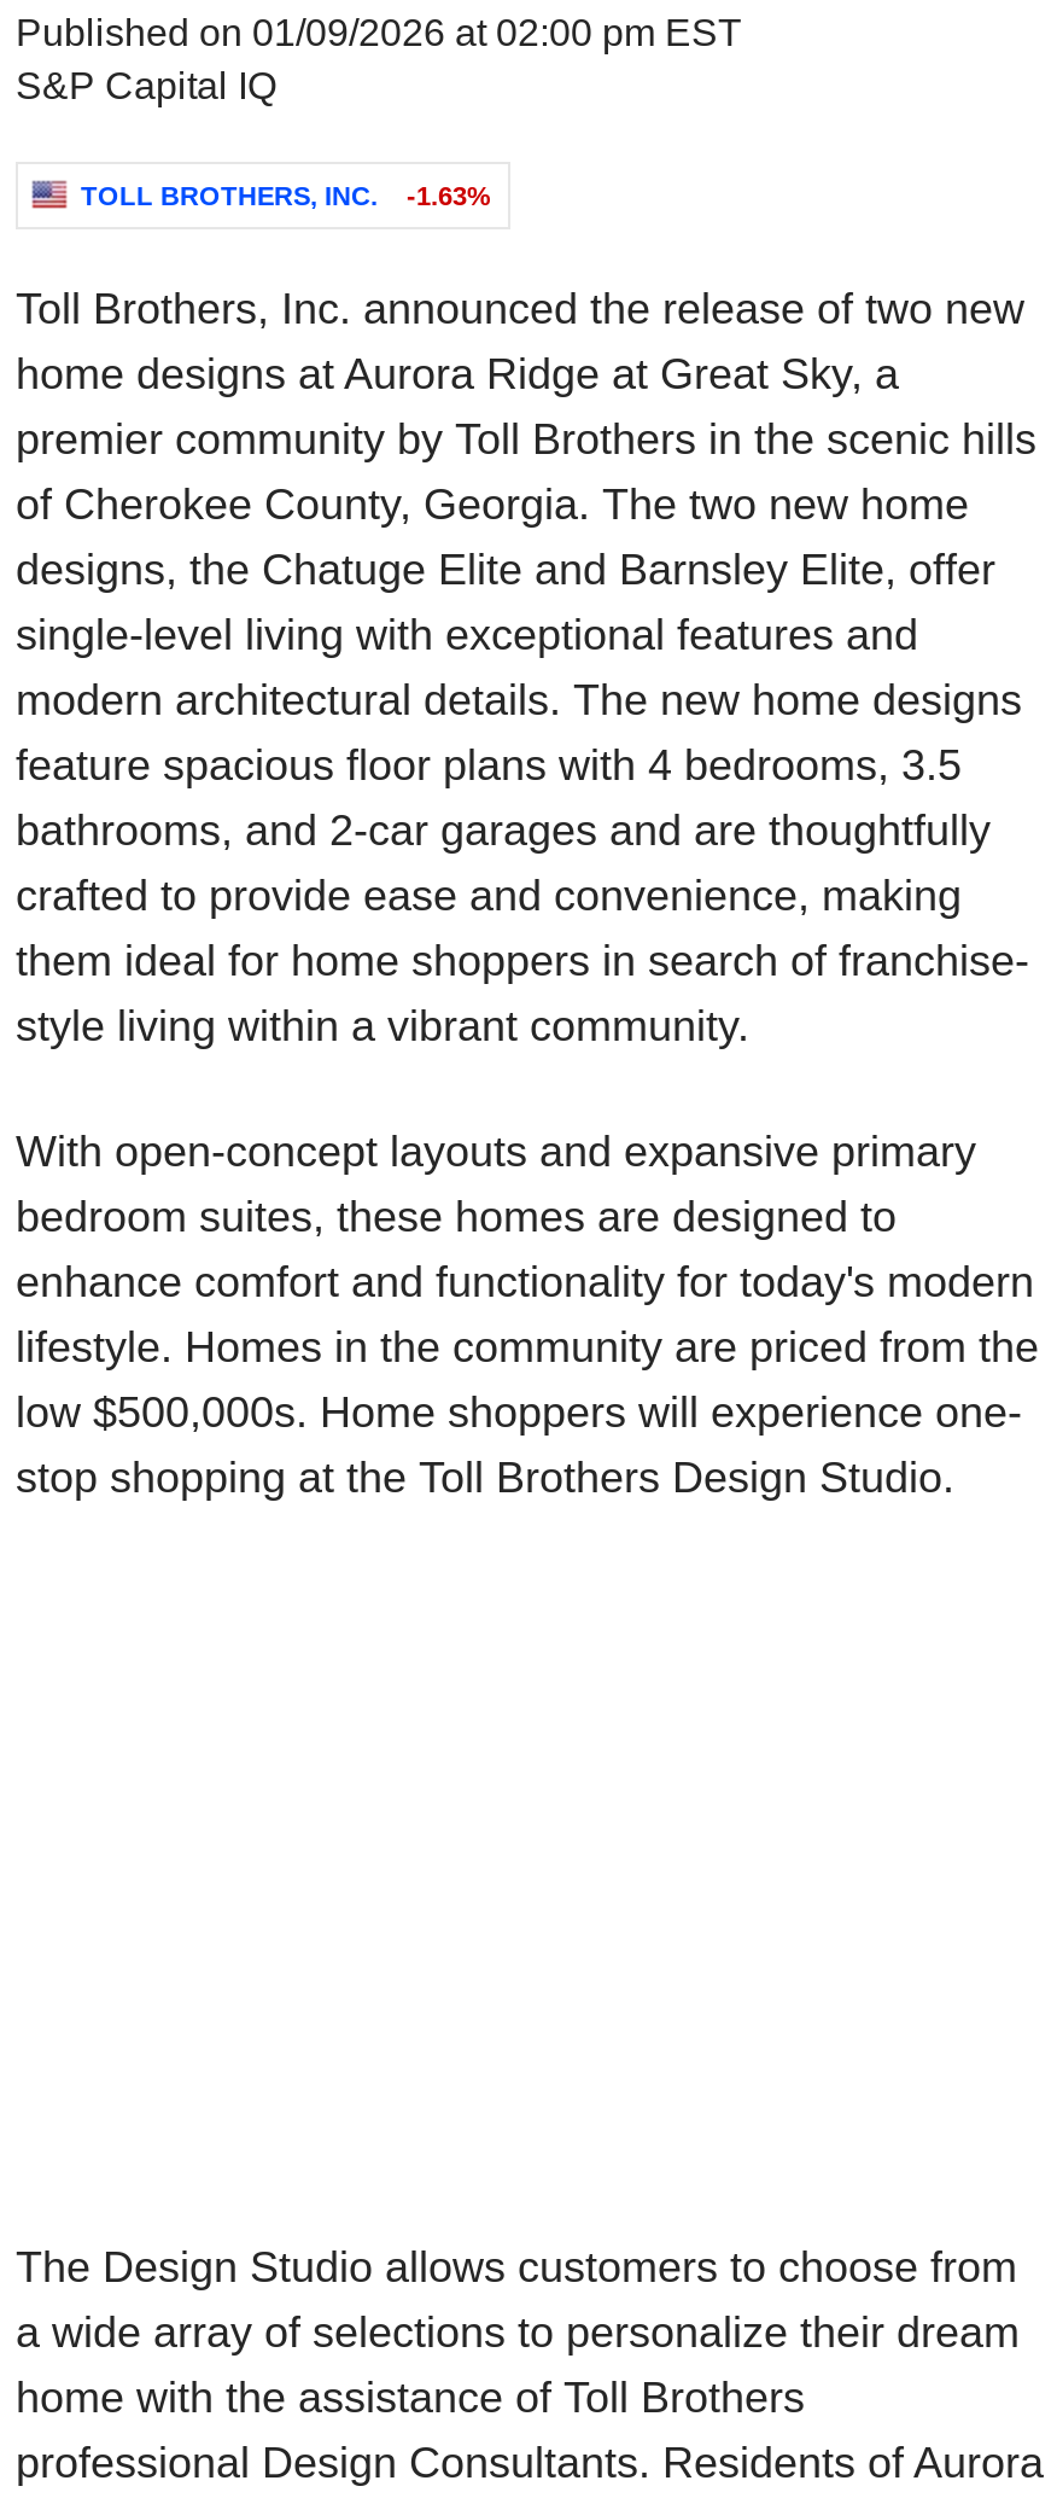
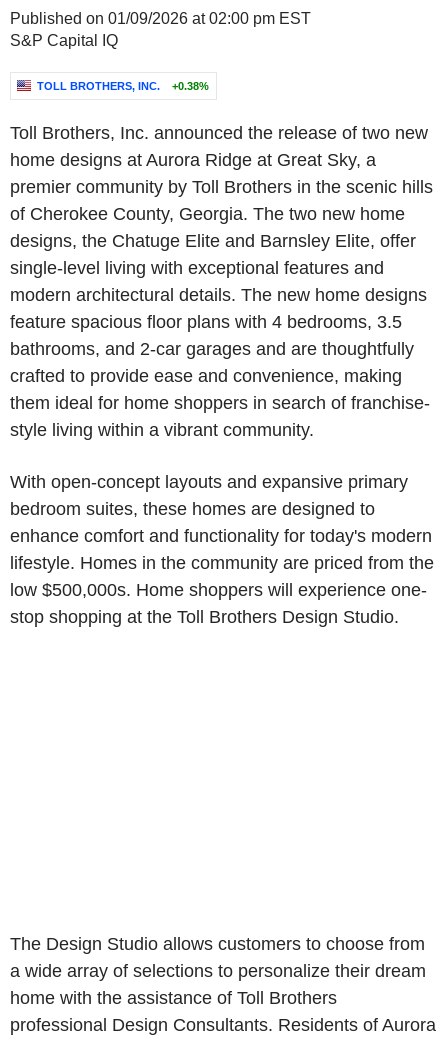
- TOLL BROTHERS, INC. -1.63%
+ TOLL BROTHERS, INC. +0.38%
